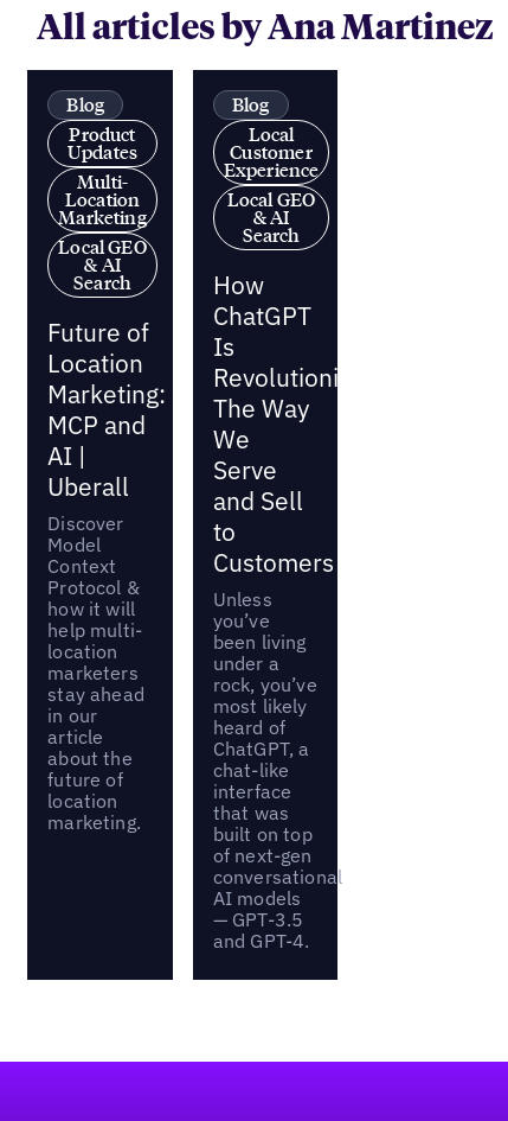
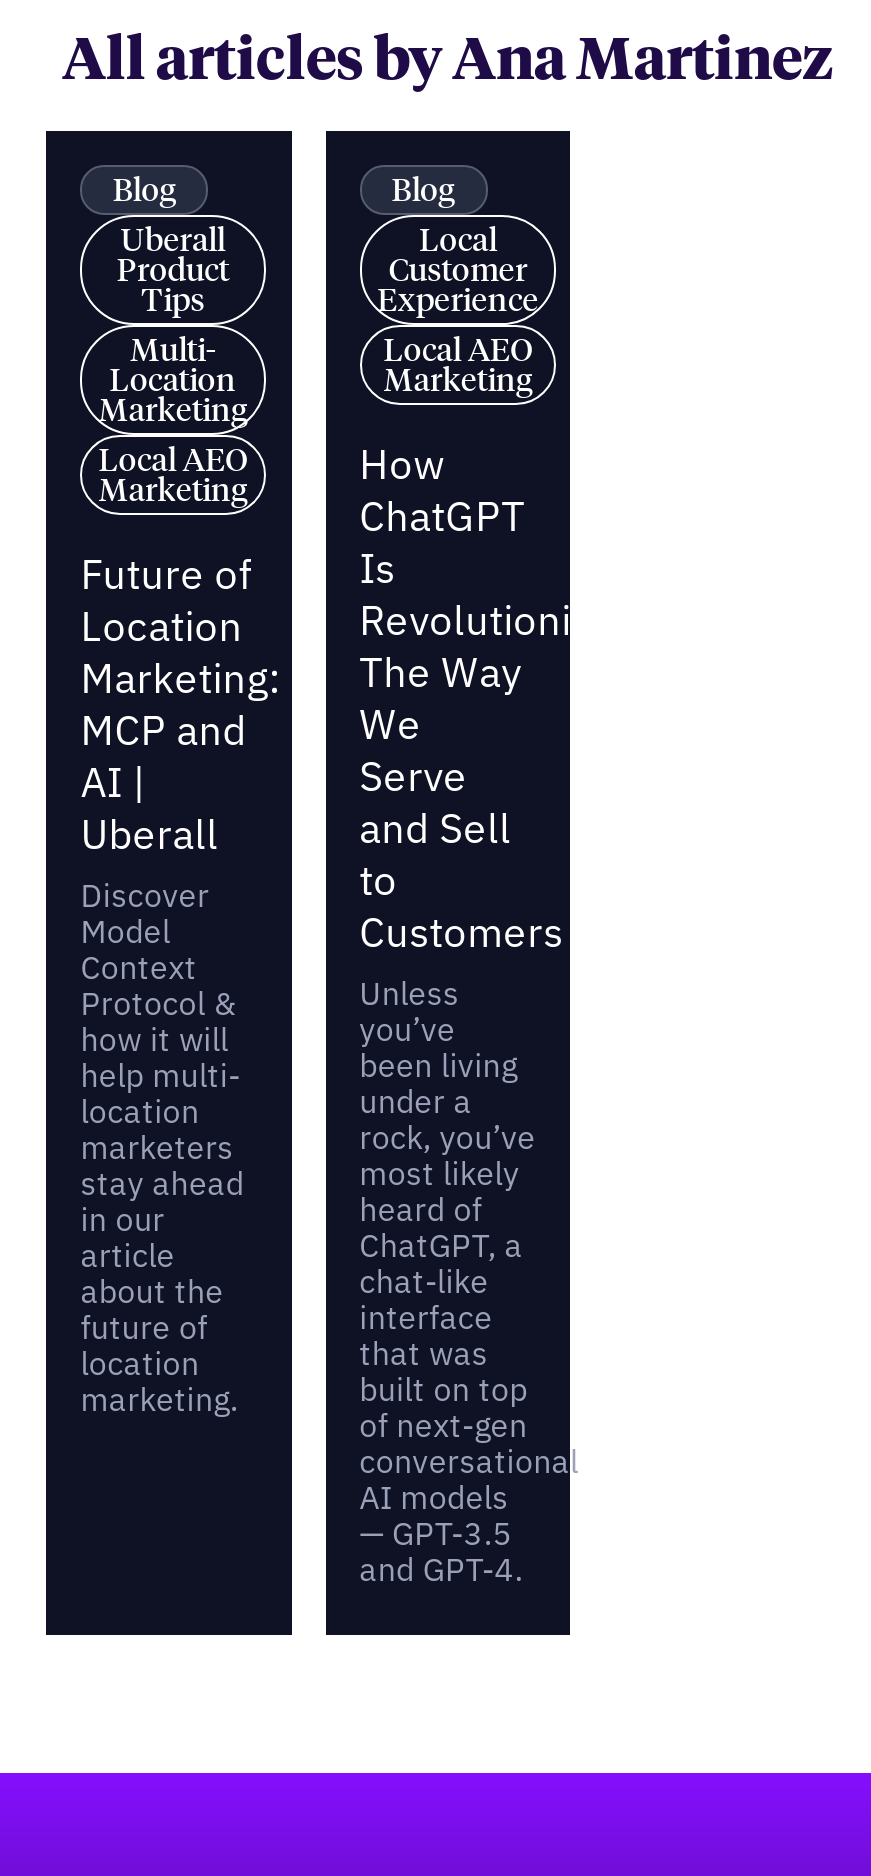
- Updates
+ Tips

+ Uberall

- Local GEO
- & AI
- Search
+ Local AEO
+ Marketing

- Local GEO
- & AI
- Search
+ Local AEO
+ Marketing
